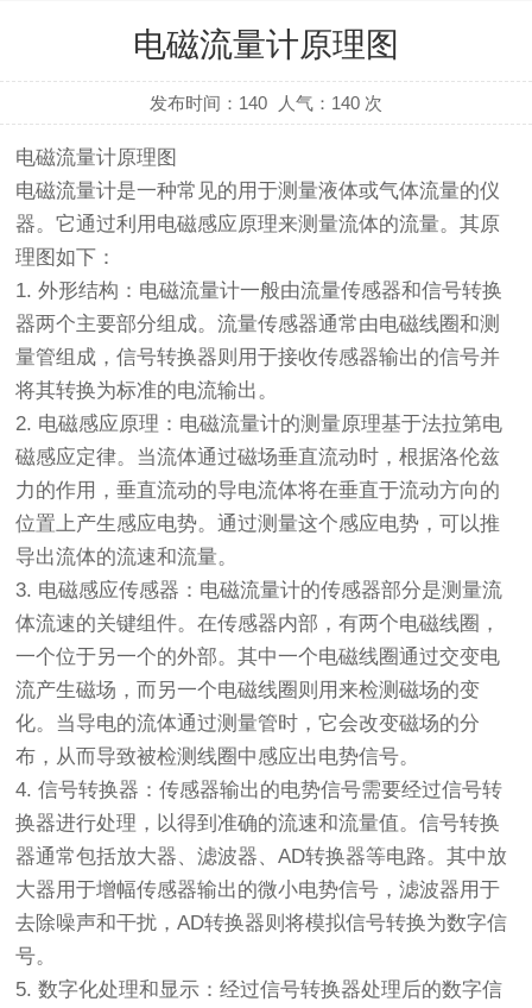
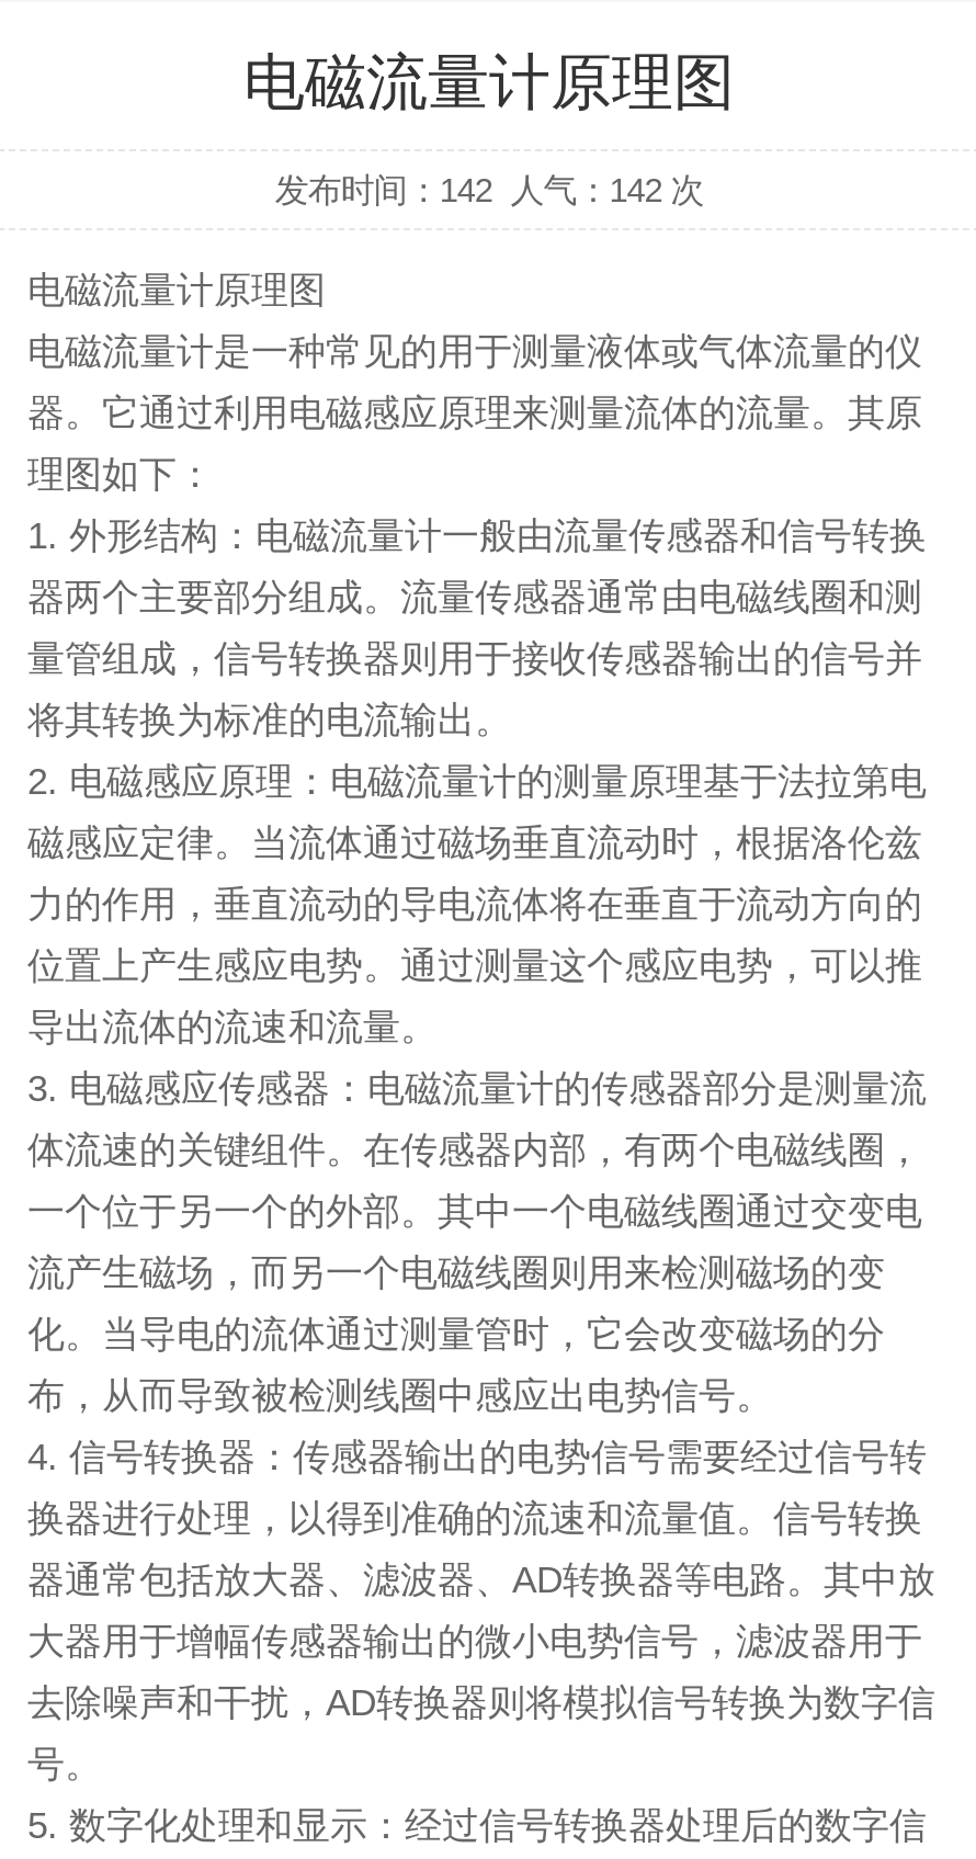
- 发布时间：140 人气：140 次
+ 发布时间：142 人气：142 次
